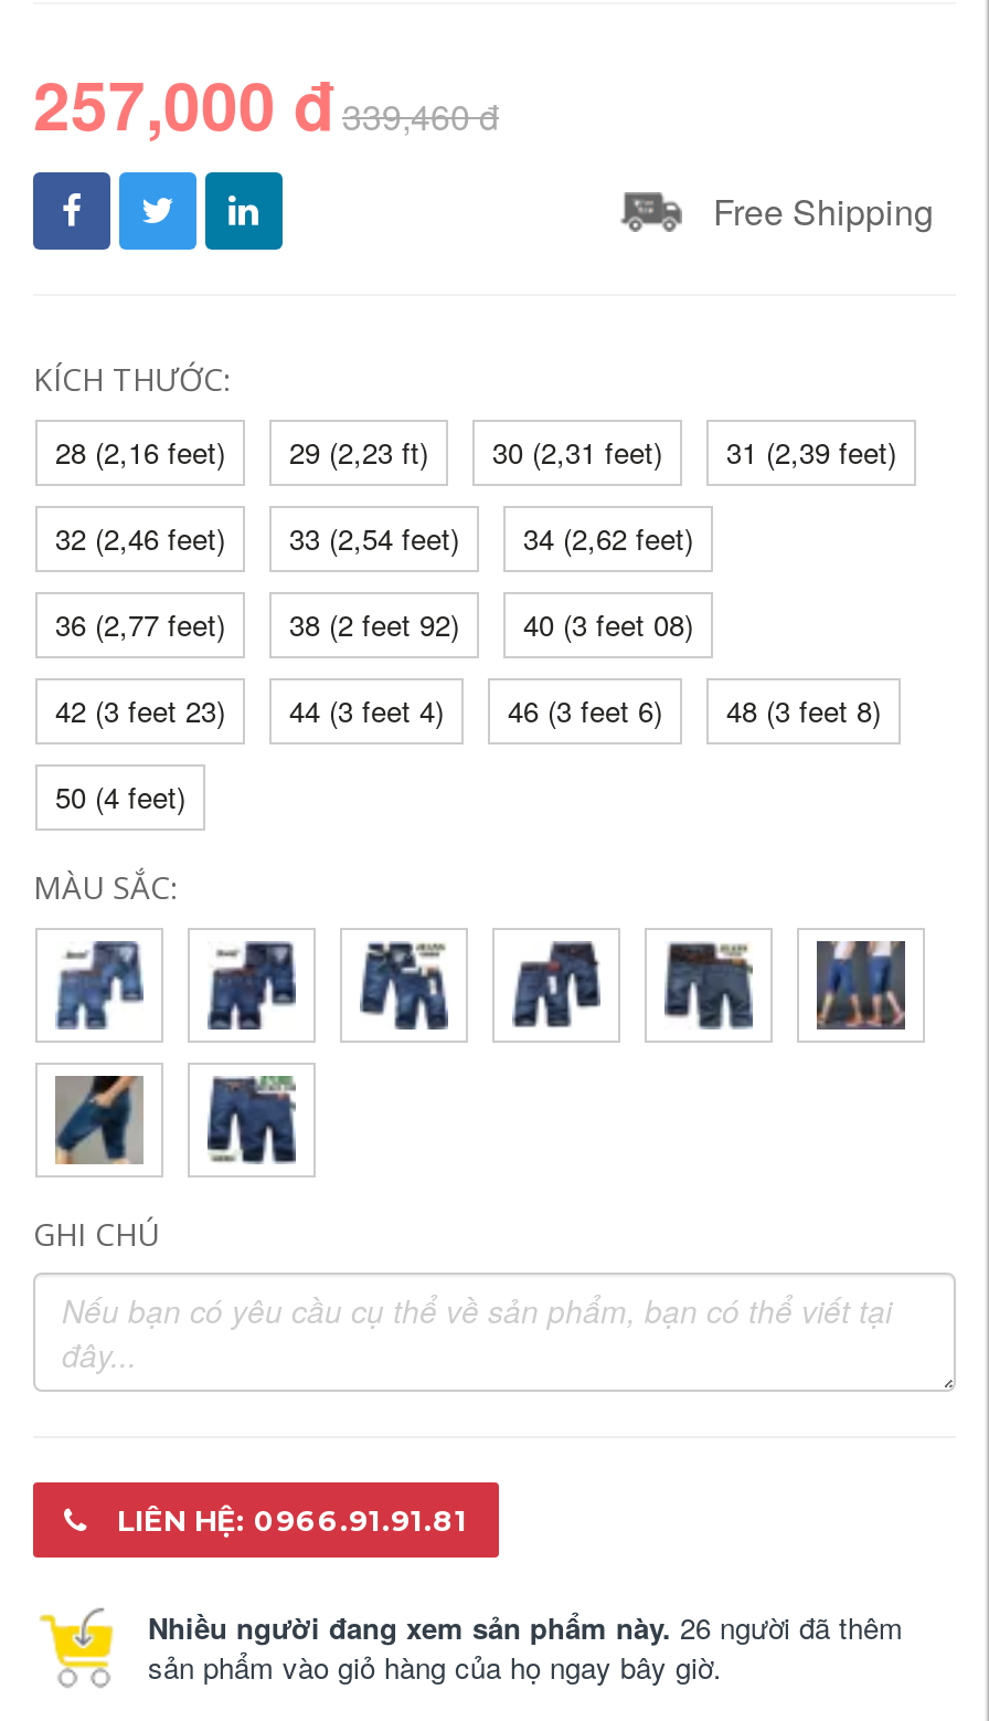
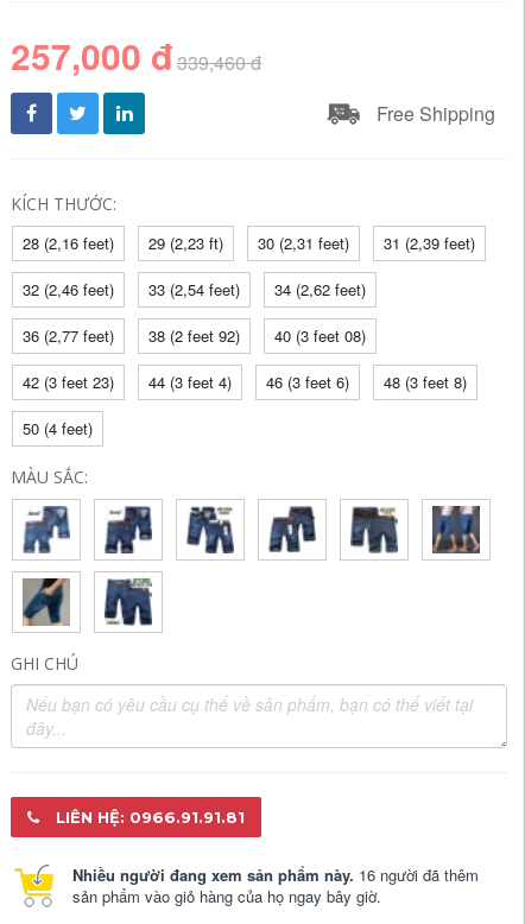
- Nhiều người đang xem sản phẩm này. 26 người đã thêm
+ Nhiều người đang xem sản phẩm này. 16 người đã thêm
